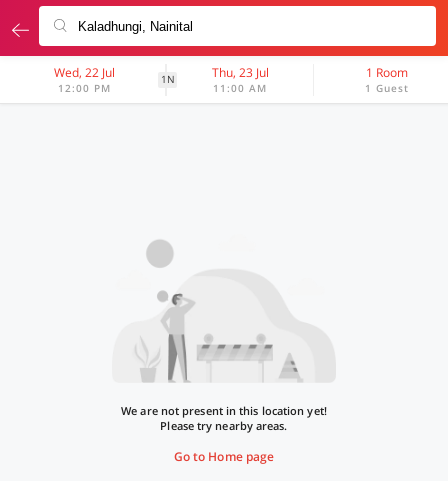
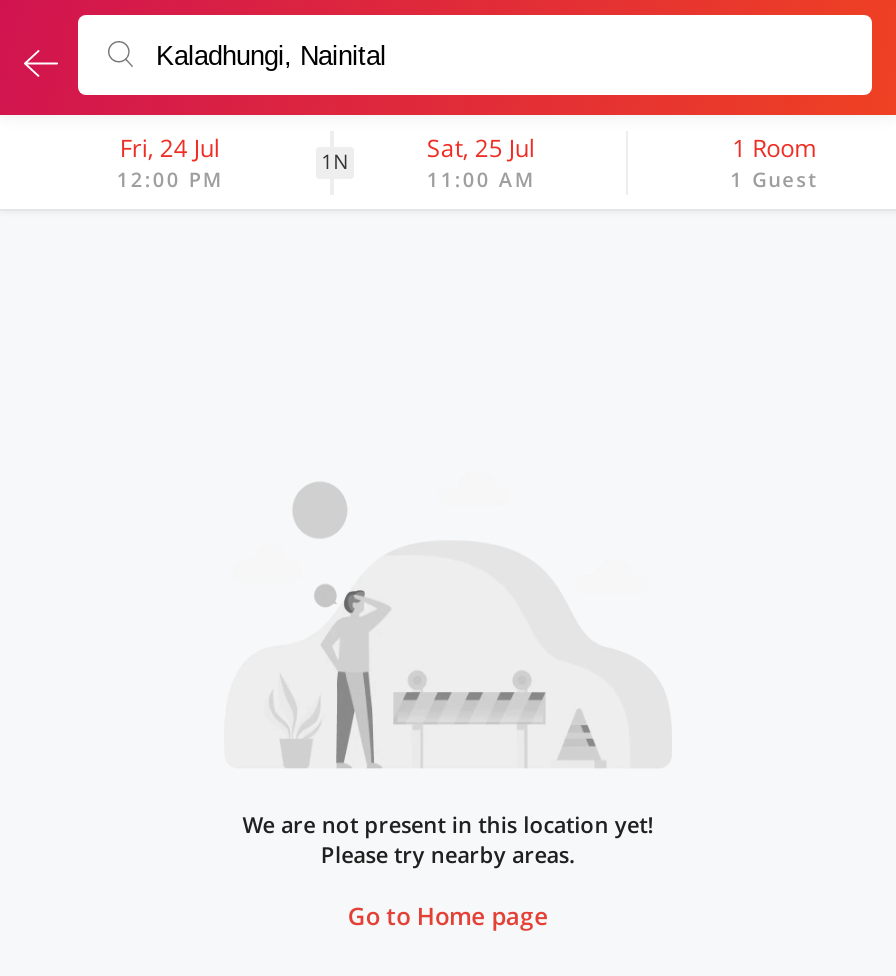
- Wed, 22 Jul
+ Fri, 24 Jul

- Thu, 23 Jul
+ Sat, 25 Jul
